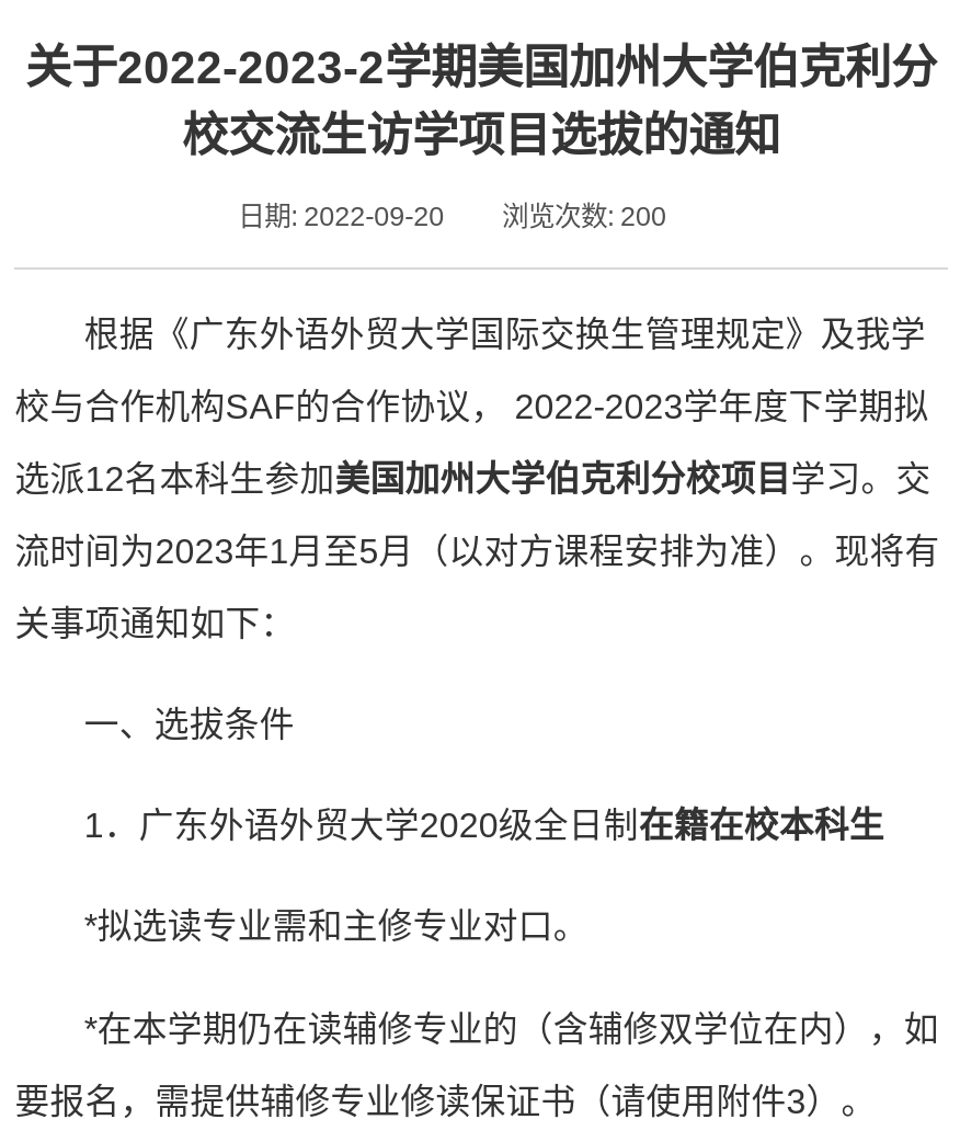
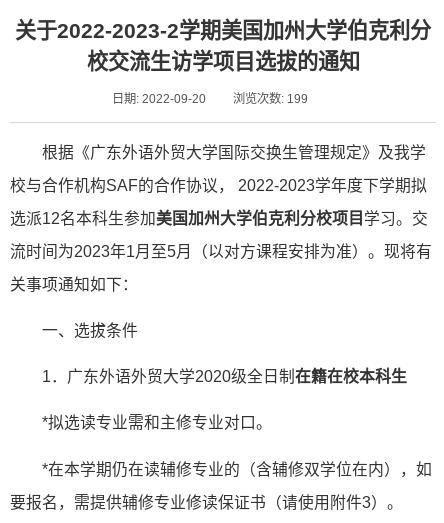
- 日期: 2022-09-20 浏览次数: 200
+ 日期: 2022-09-20 浏览次数: 199
